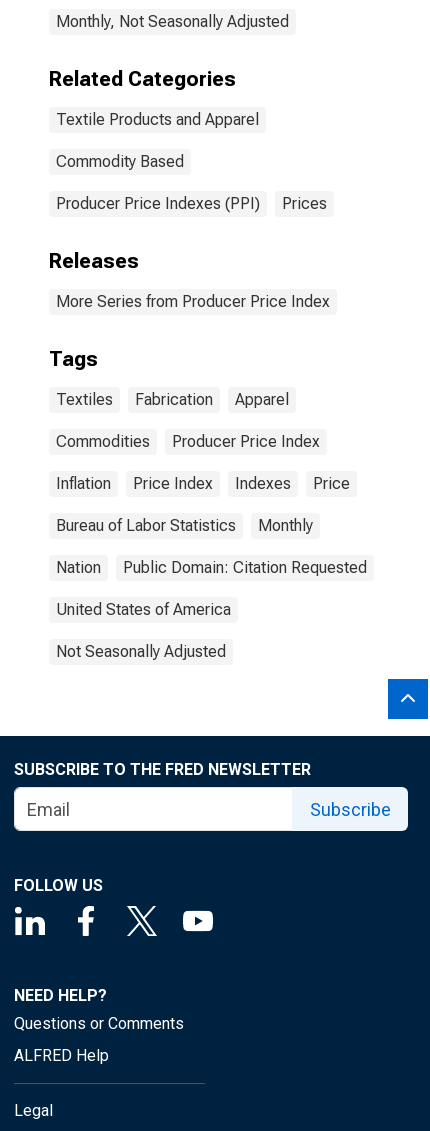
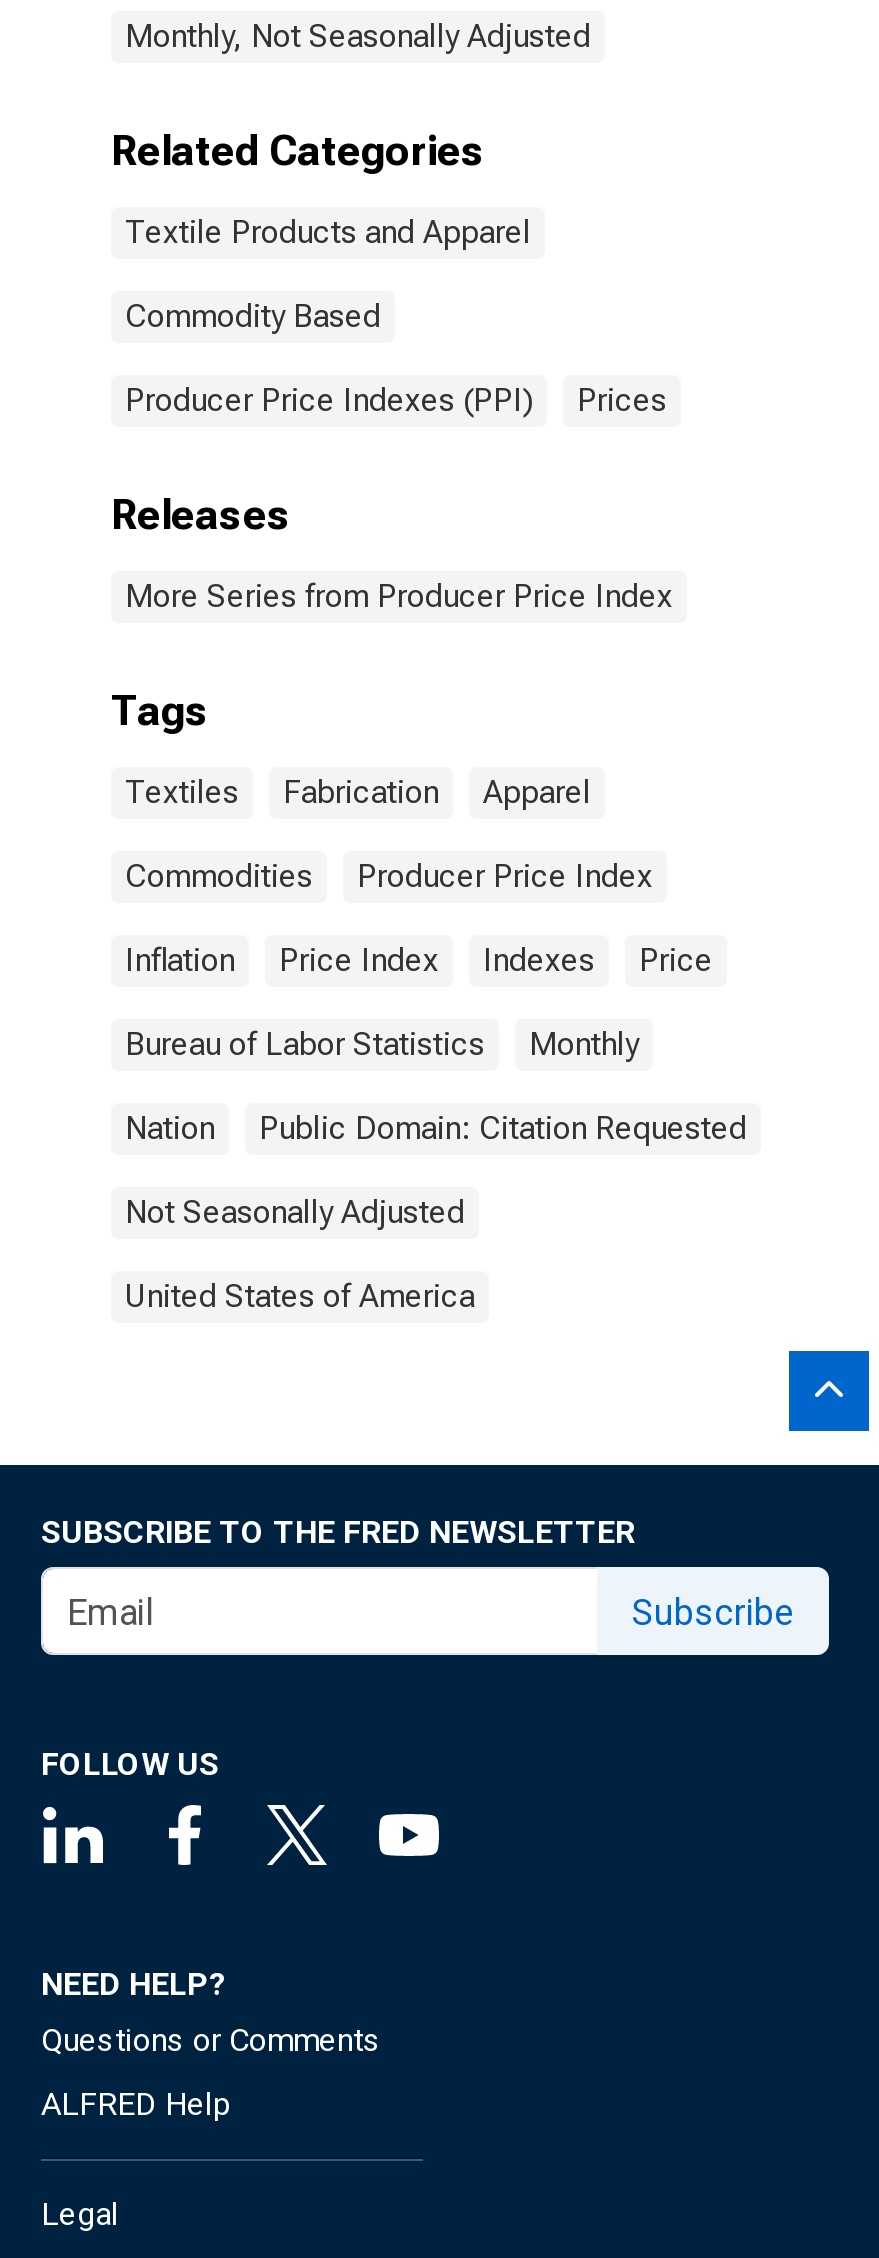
moved down: United States of America

moved up: Not Seasonally Adjusted
